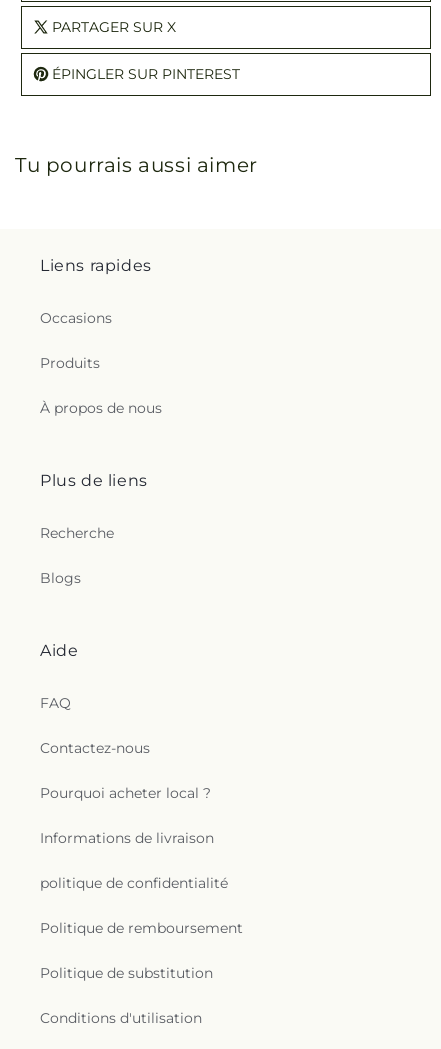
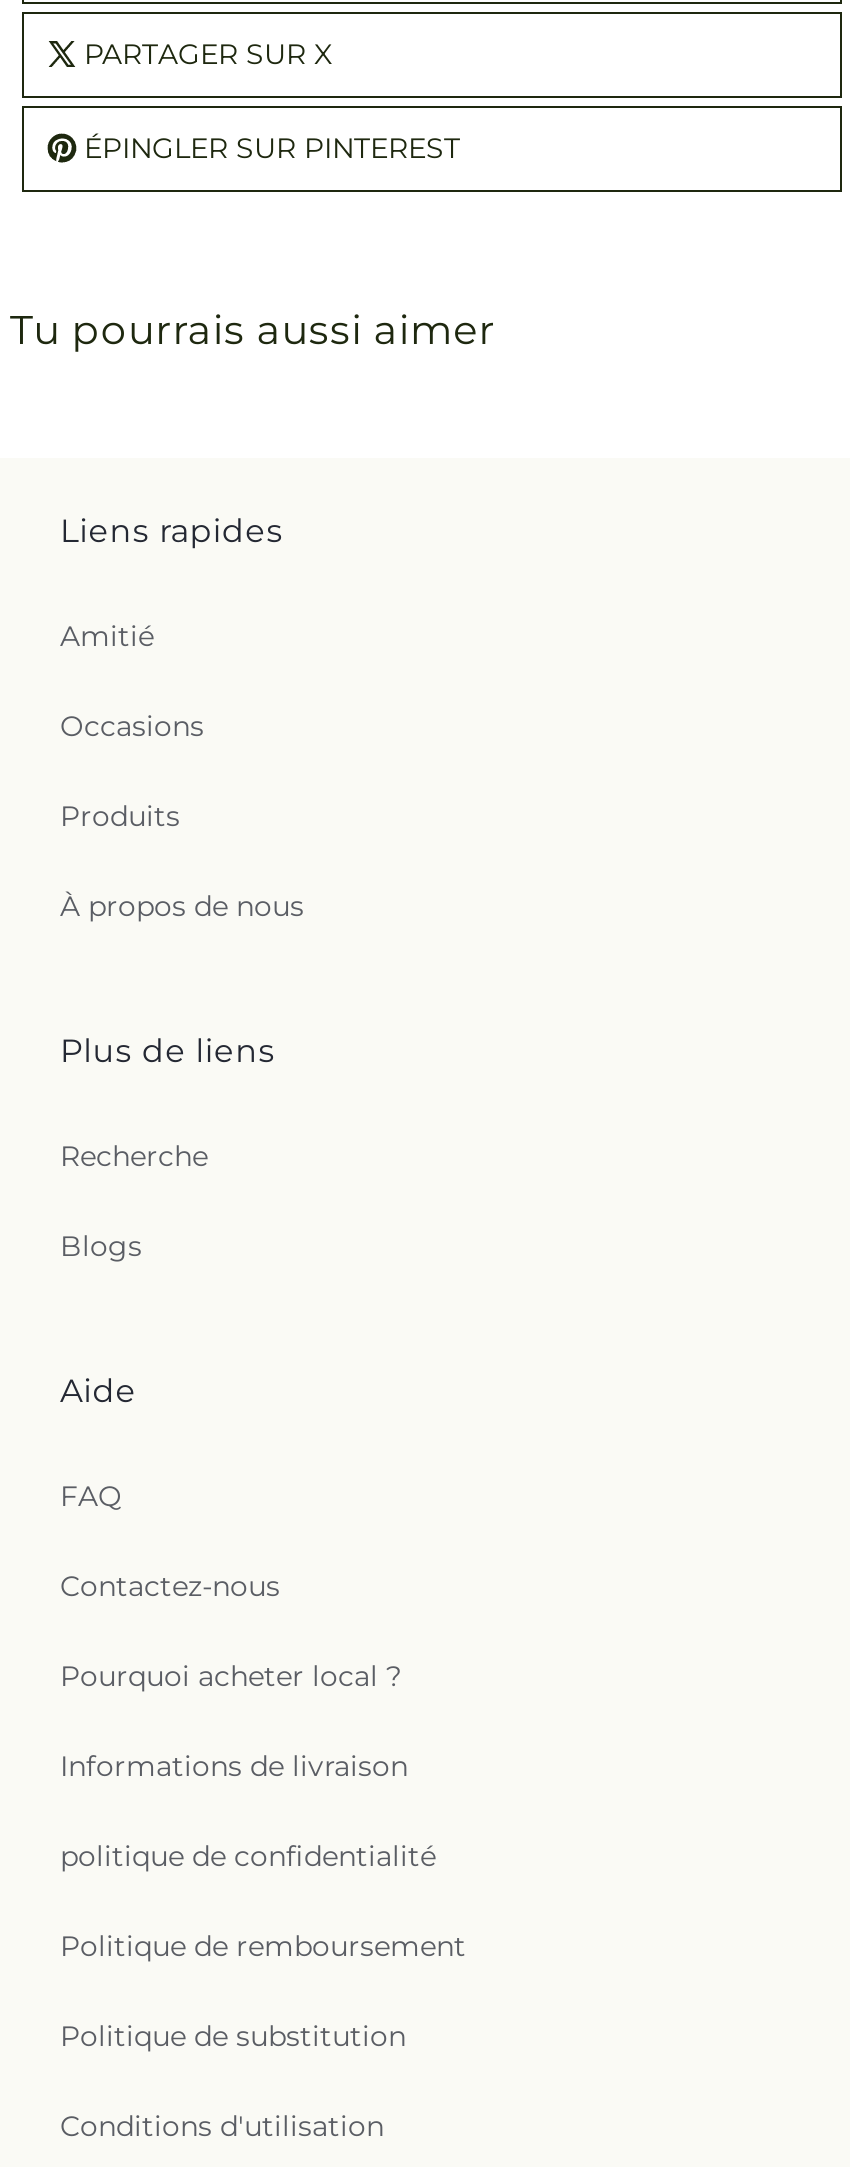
+ Amitié
